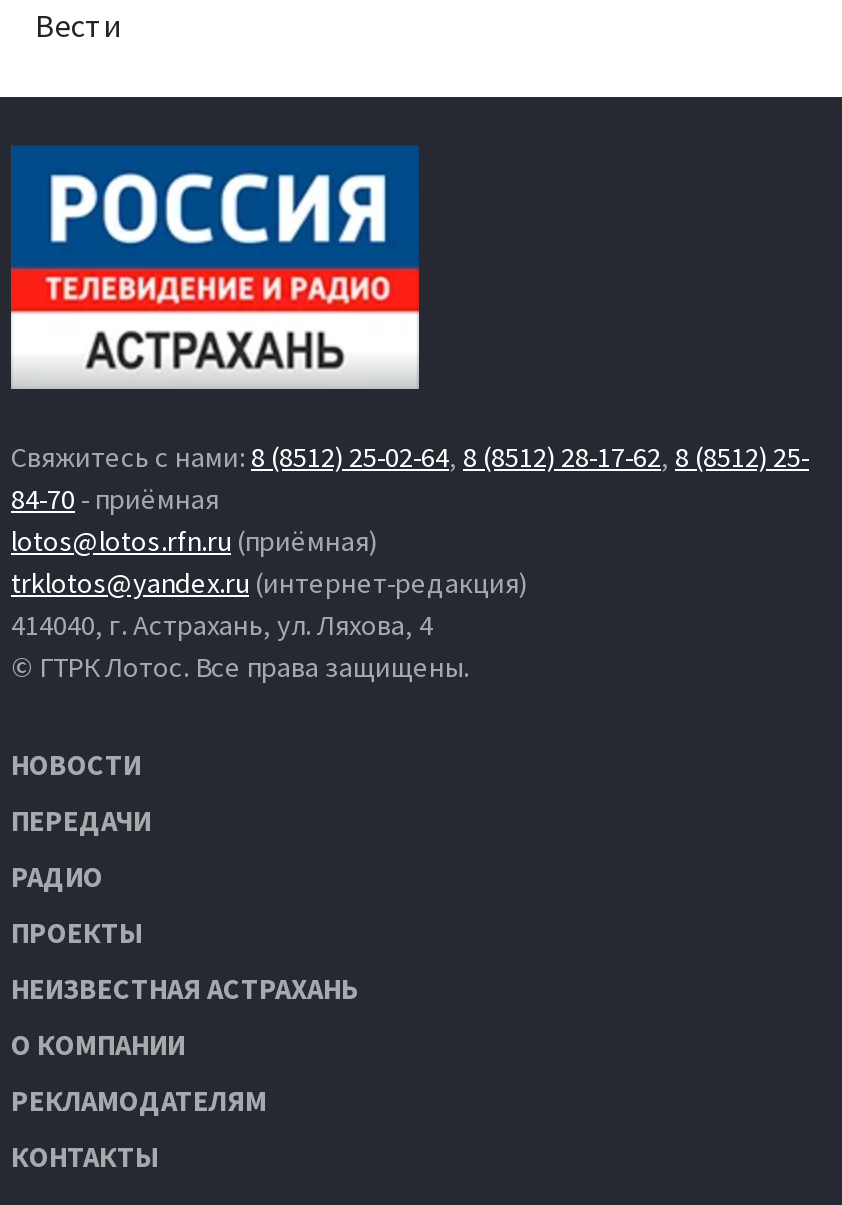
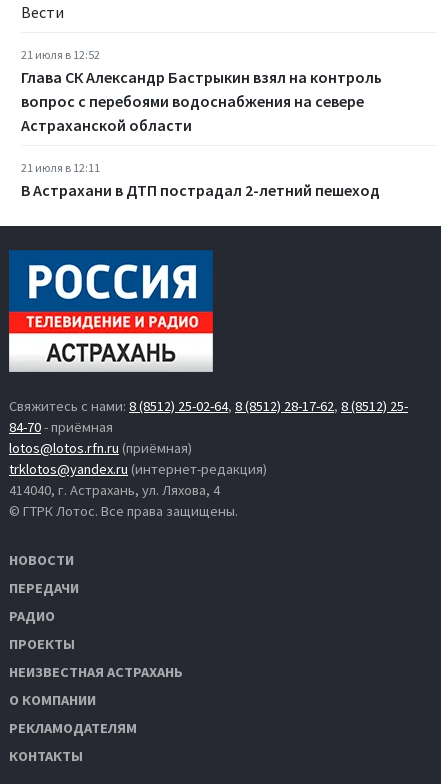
+ 21 июля в 12:52
+ Глава СК Александр Бастрыкин взял на контроль
+ вопрос с перебоями водоснабжения на севере
+ Астраханской области
+ 21 июля в 12:11
+ В Астрахани в ДТП пострадал 2-летний пешеход
